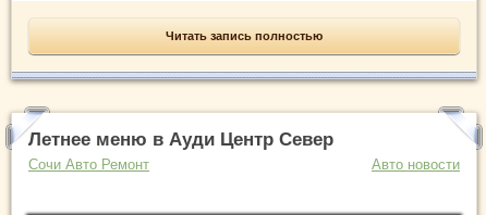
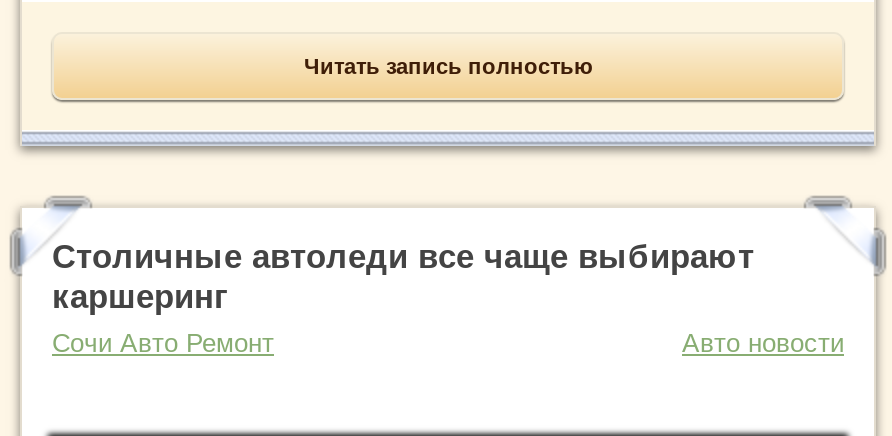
- Летнее меню в Ауди Центр Север
+ Столичные автоледи все чаще выбирают
+ каршеринг
